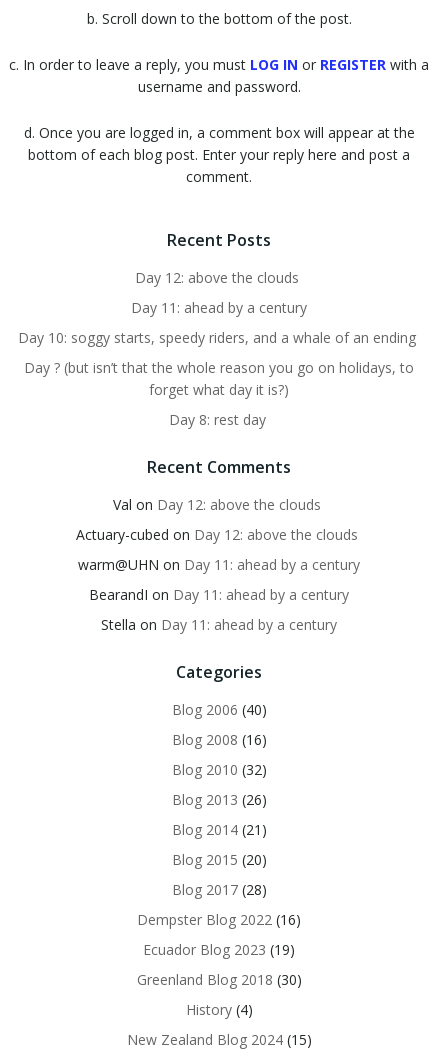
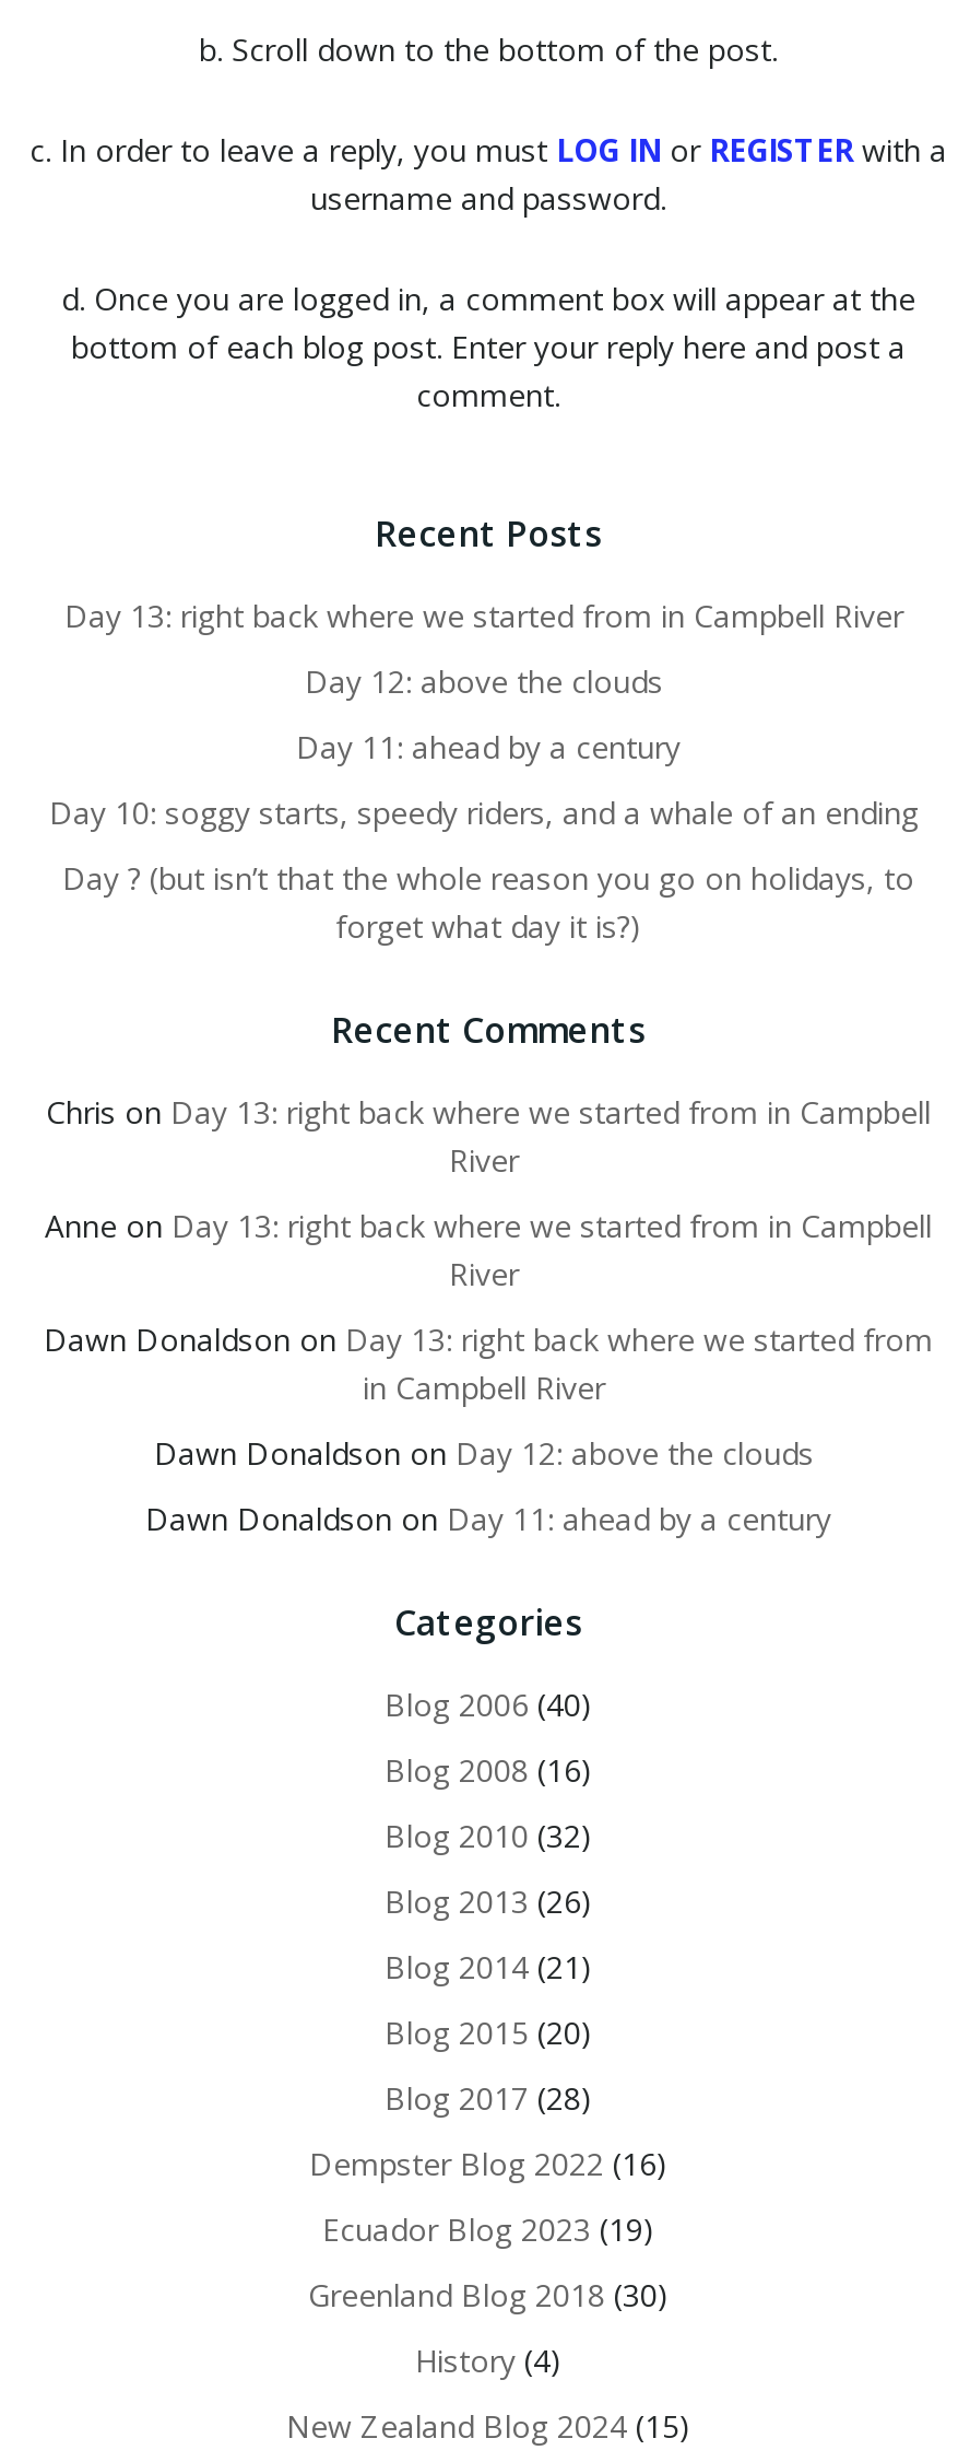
+ Day 13: right back where we started from in Campbell River

- Day 8: rest day

- Val on Day 12: above the clouds
+ Chris on Day 13: right back where we started from in Campbell
+ River

- Actuary-cubed on Day 12: above the clouds
+ Anne on Day 13: right back where we started from in Campbell
+ River

- warm@UHN on Day 11: ahead by a century
+ Dawn Donaldson on Day 13: right back where we started from
+ in Campbell River

- BearandI on Day 11: ahead by a century
+ Dawn Donaldson on Day 12: above the clouds

- Stella on Day 11: ahead by a century
+ Dawn Donaldson on Day 11: ahead by a century
